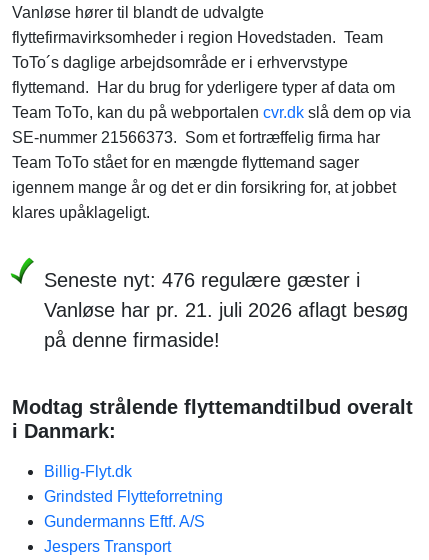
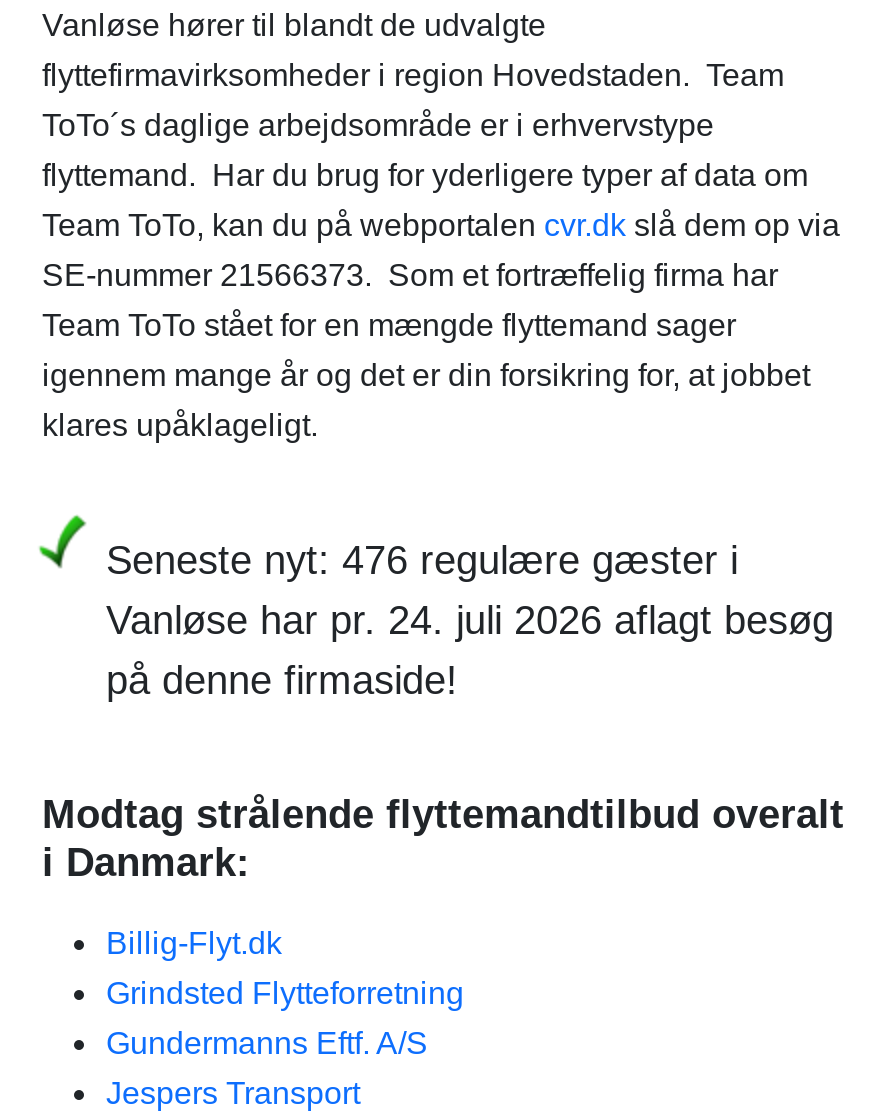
- Vanløse har pr. 21. juli 2026 aflagt besøg
+ Vanløse har pr. 24. juli 2026 aflagt besøg
